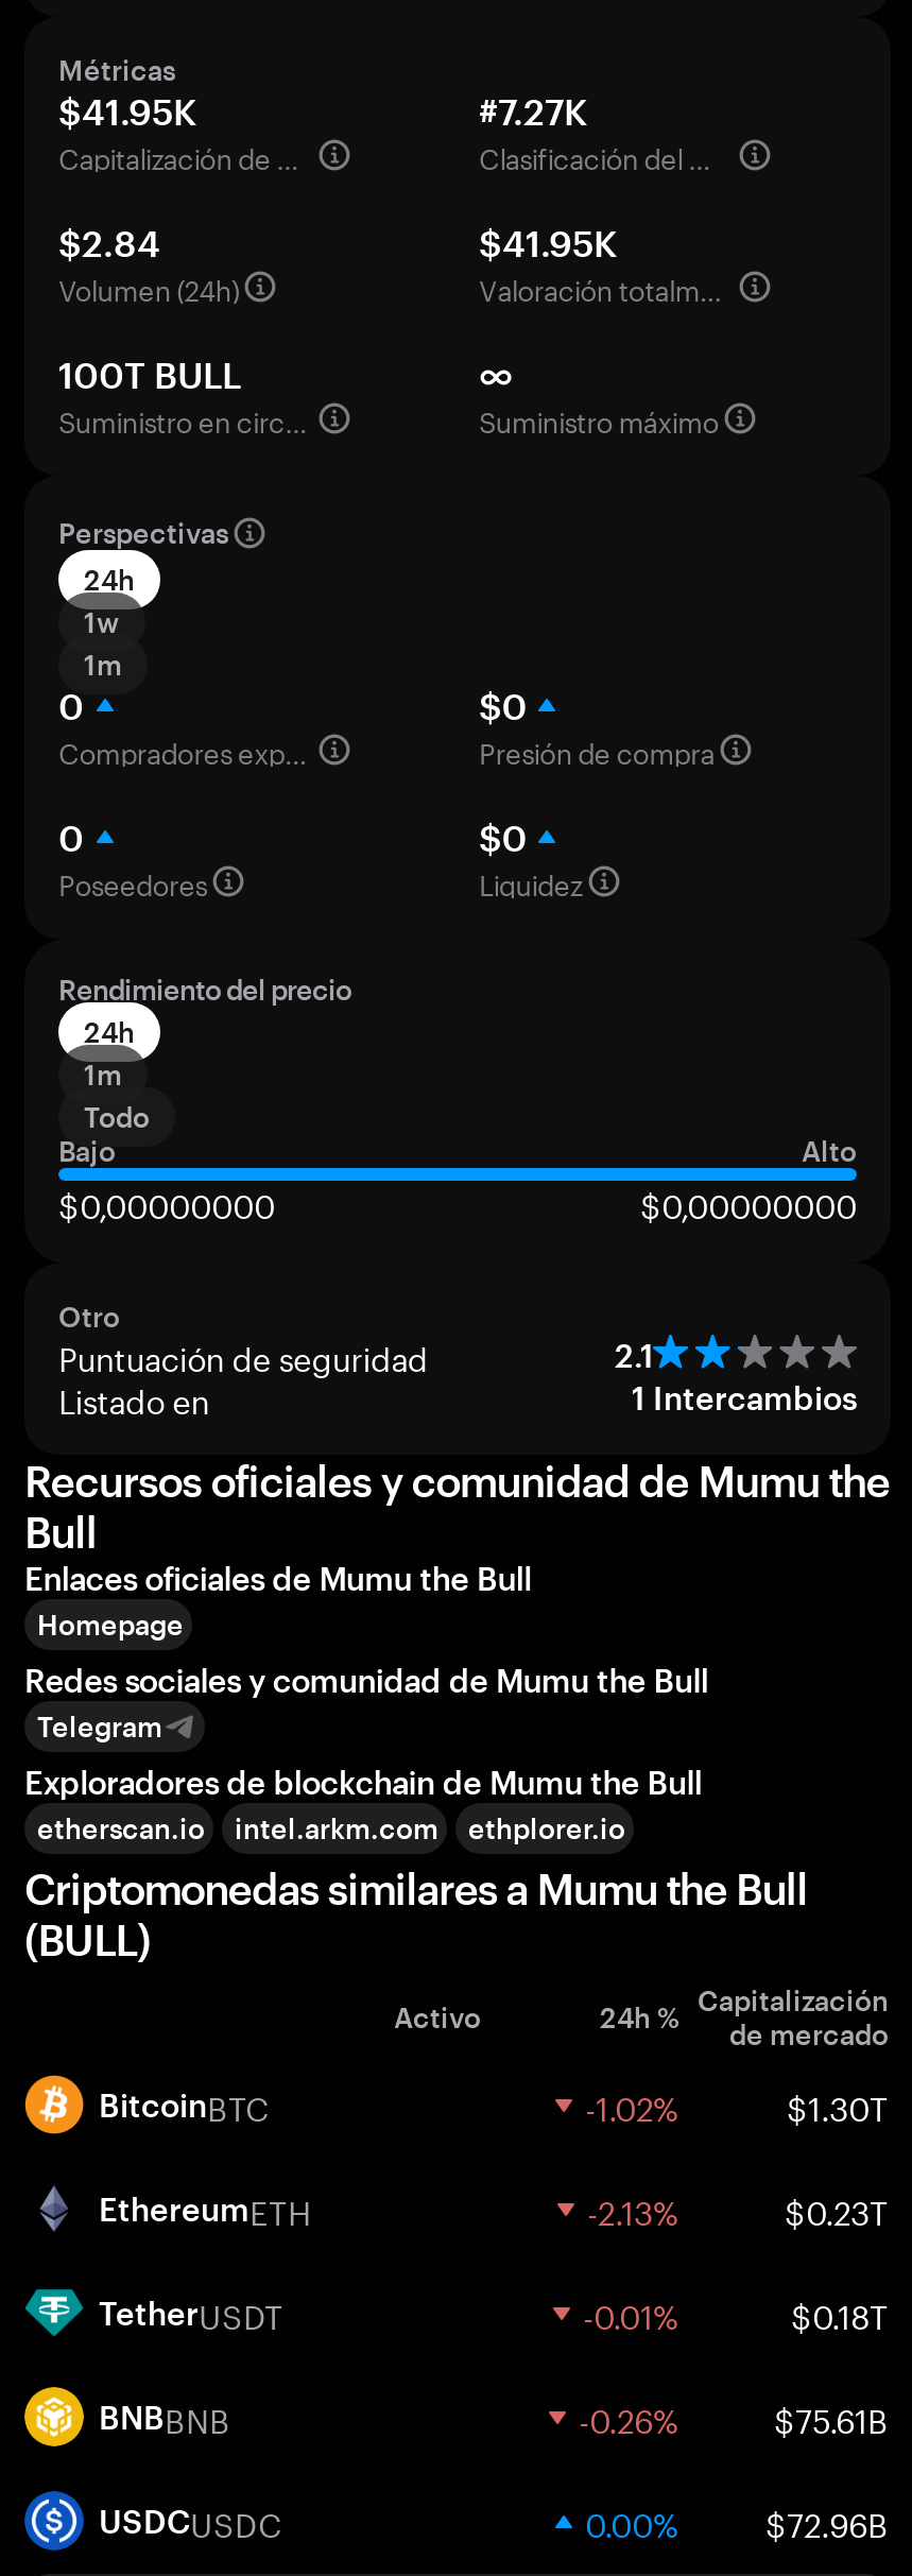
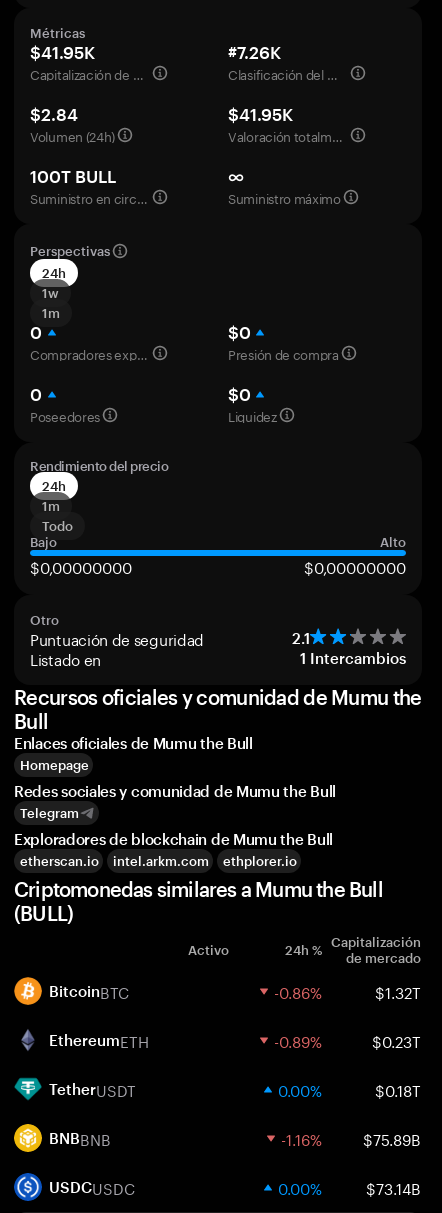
- #7.27K
+ #7.26K

- -1.02%
- $1.30T
+ -0.86%
+ $1.32T

- -2.13%
+ -0.89%

- -0.01%
+ 0.00%

- -0.26%
- $75.61B
+ -1.16%
+ $75.89B

- 0.00% $72.96B
+ 0.00% $73.14B
